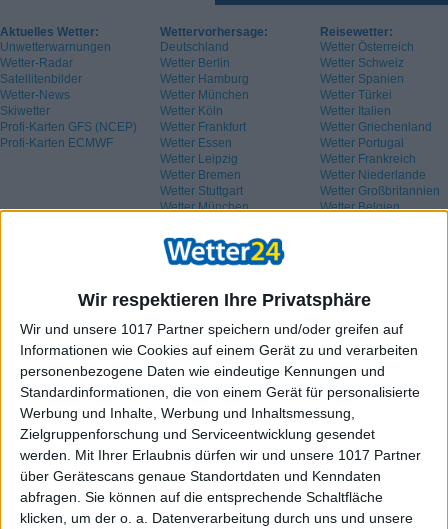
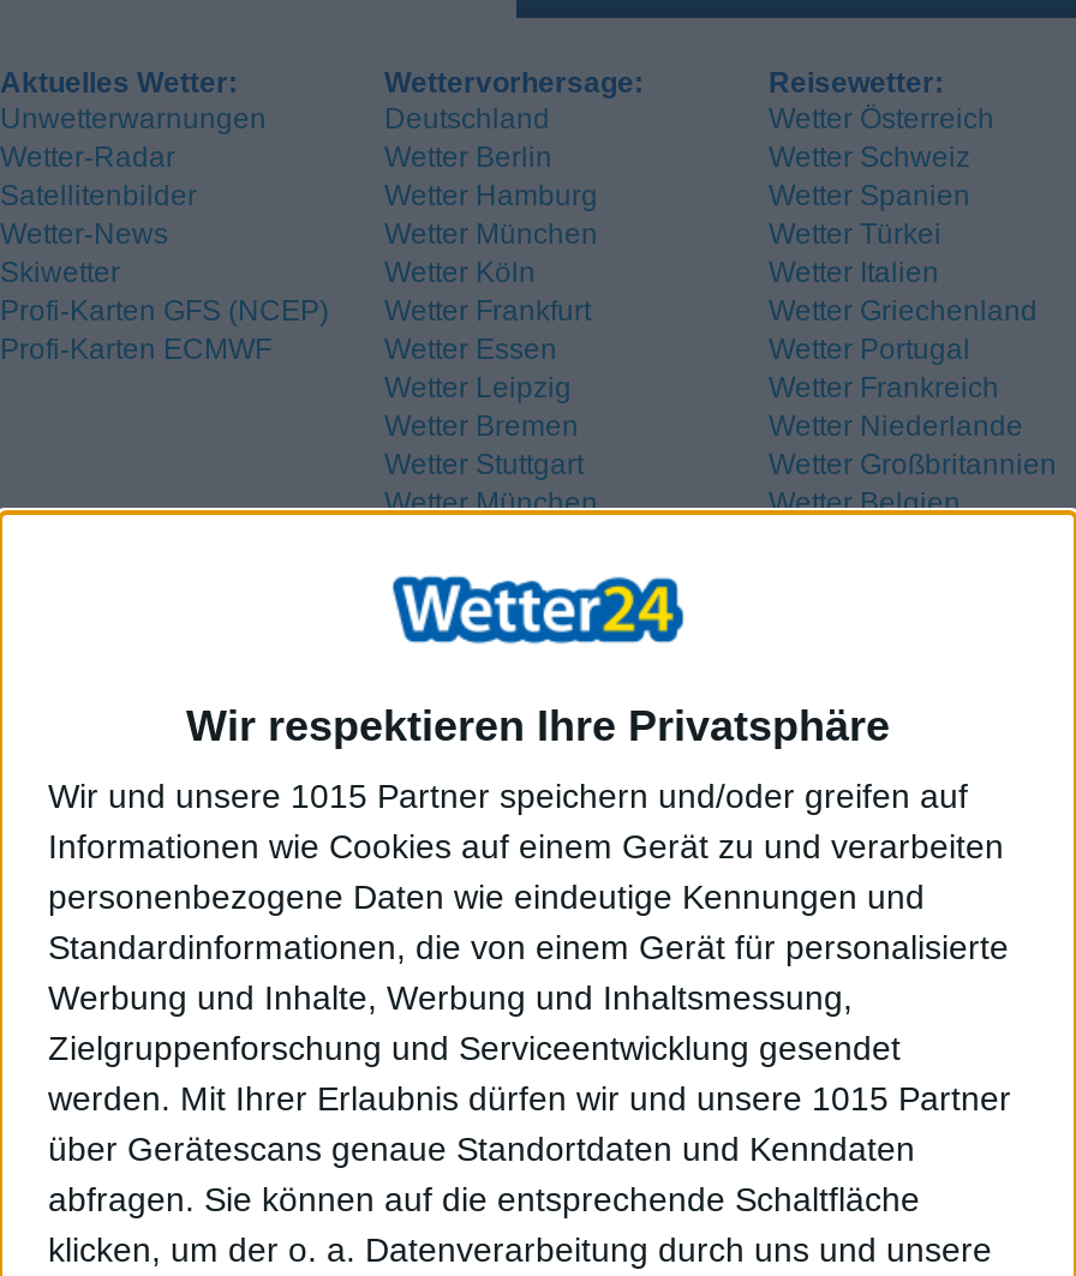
- Wir und unsere 1017 Partner speichern und/oder greifen auf
+ Wir und unsere 1015 Partner speichern und/oder greifen auf

- werden. Mit Ihrer Erlaubnis dürfen wir und unsere 1017 Partner
+ werden. Mit Ihrer Erlaubnis dürfen wir und unsere 1015 Partner
